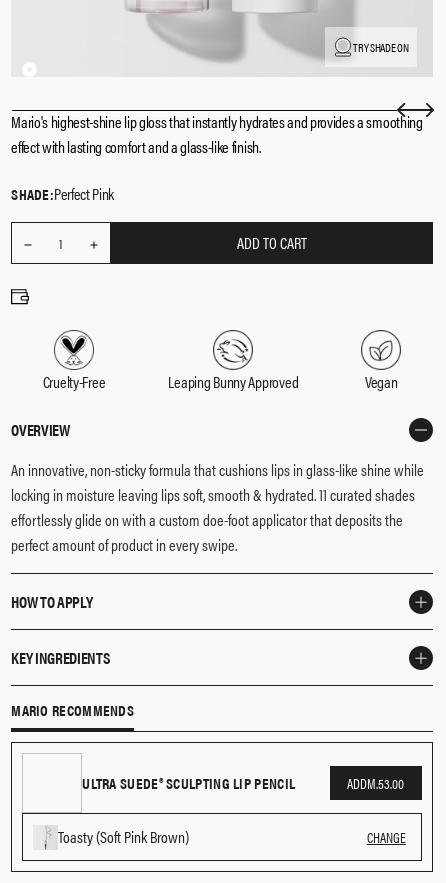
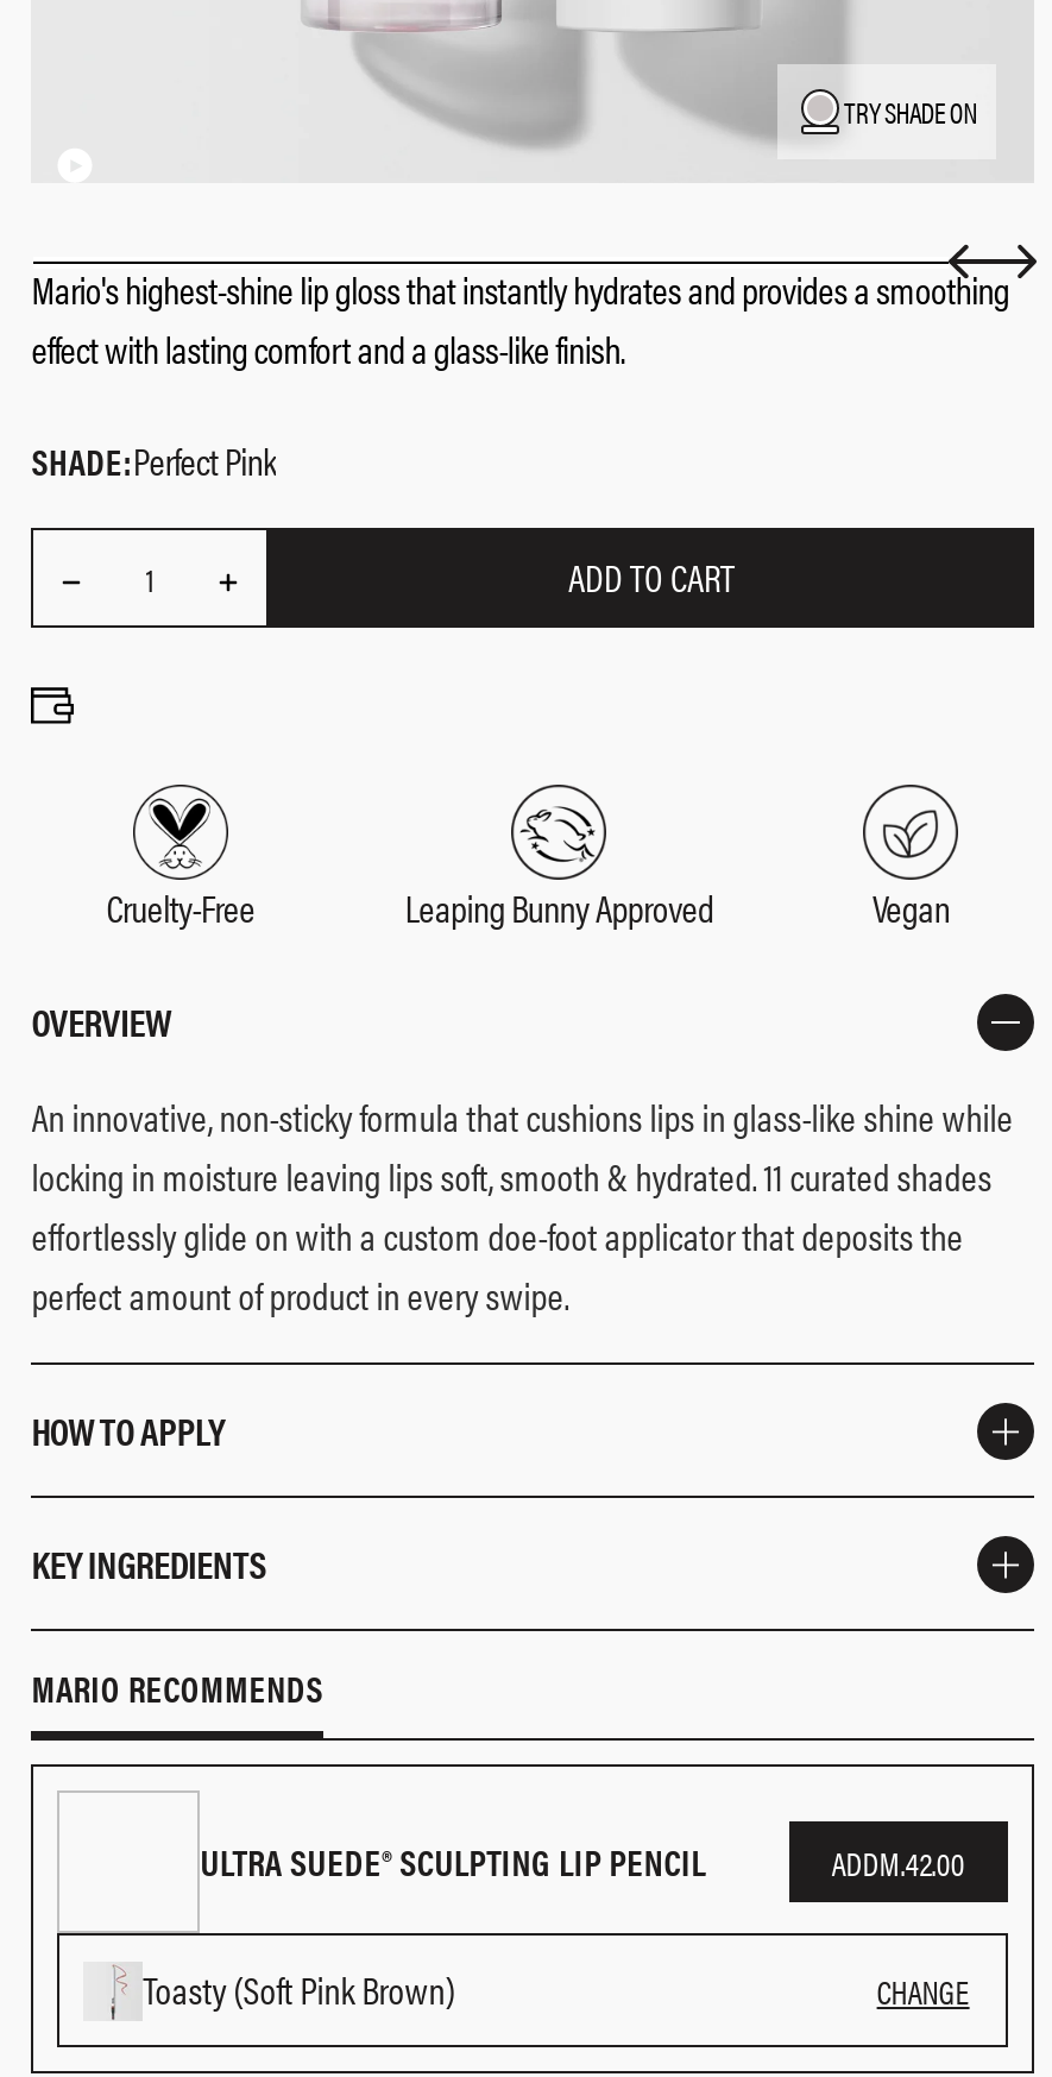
- ADDM.53.00
+ ADDM.42.00
